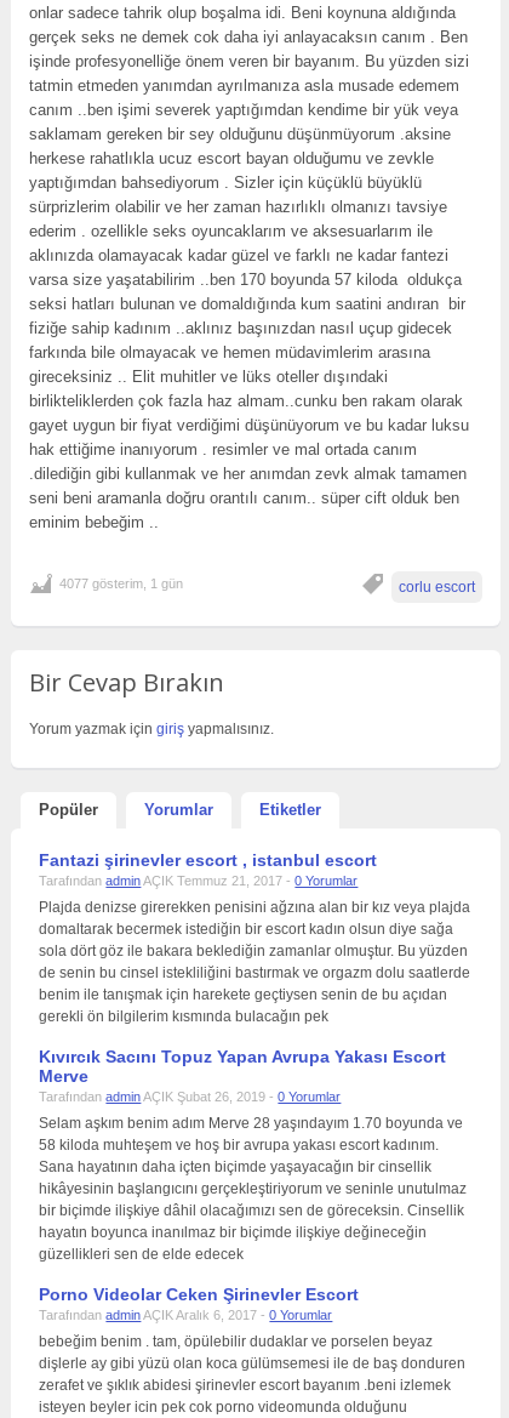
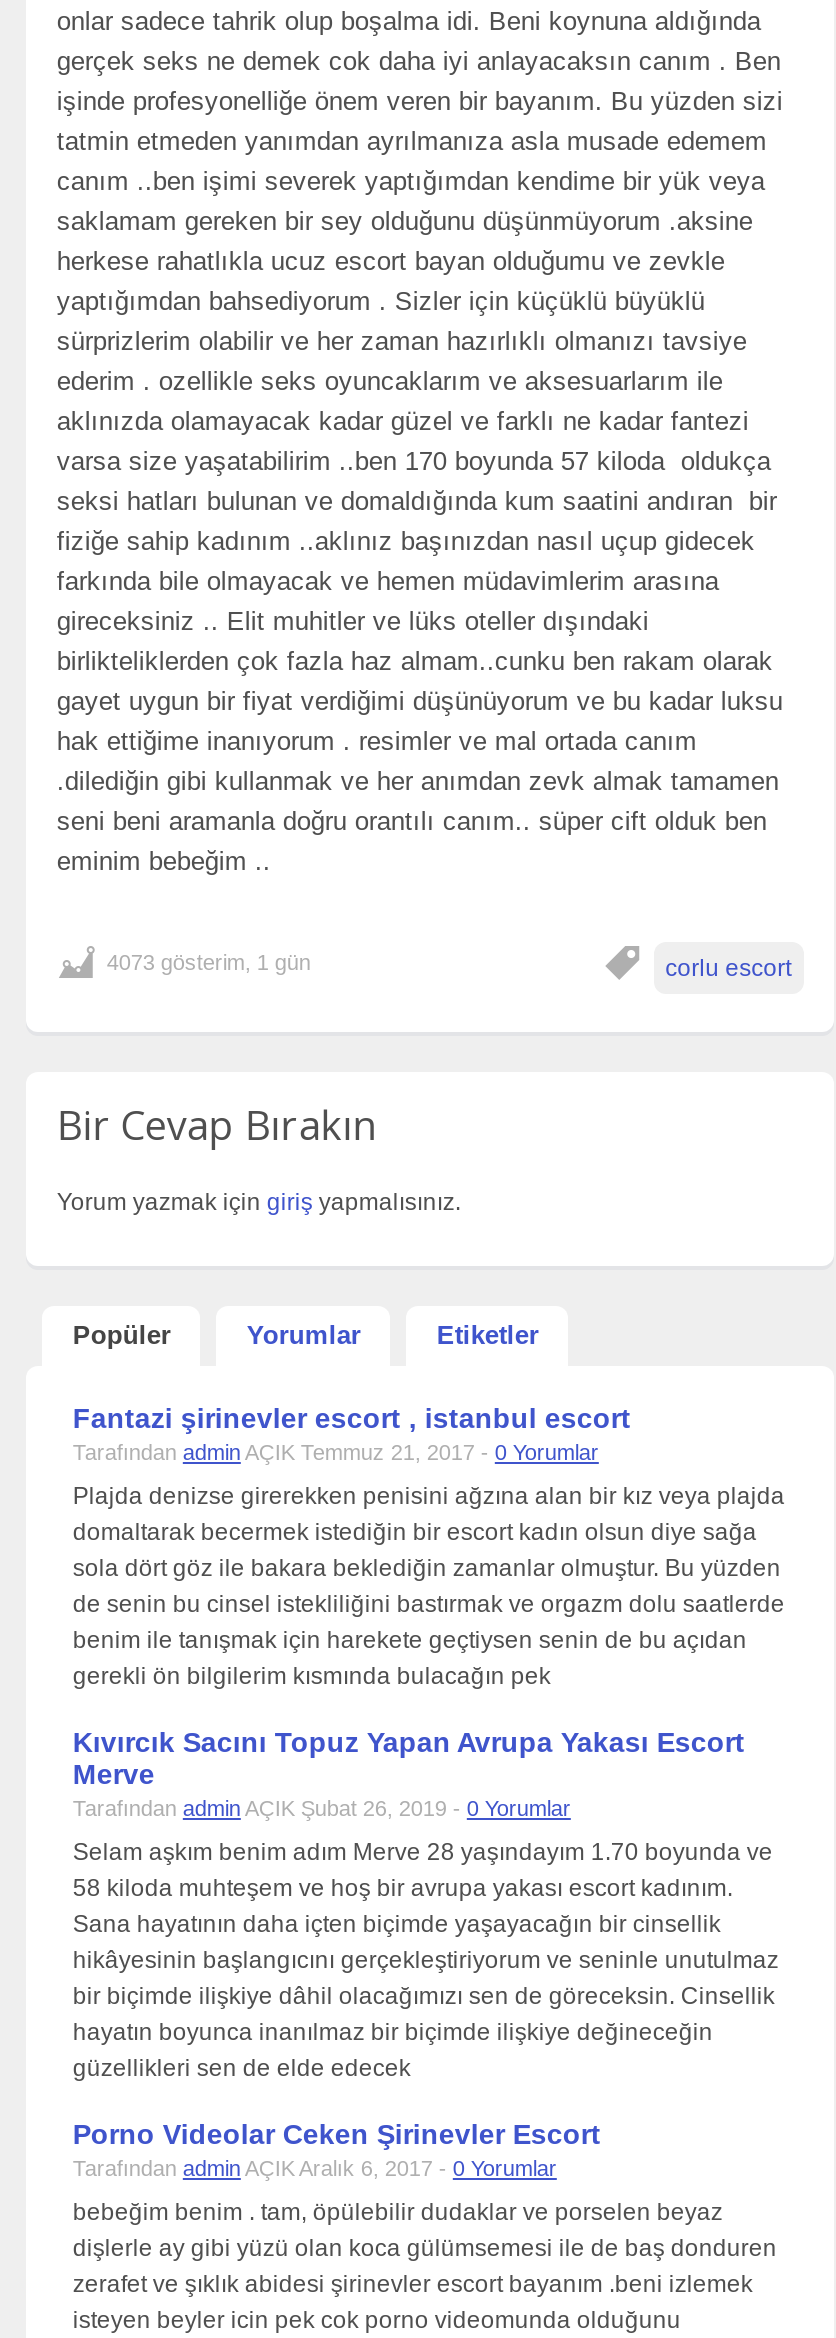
- 4077 gösterim, 1 gün
+ 4073 gösterim, 1 gün
